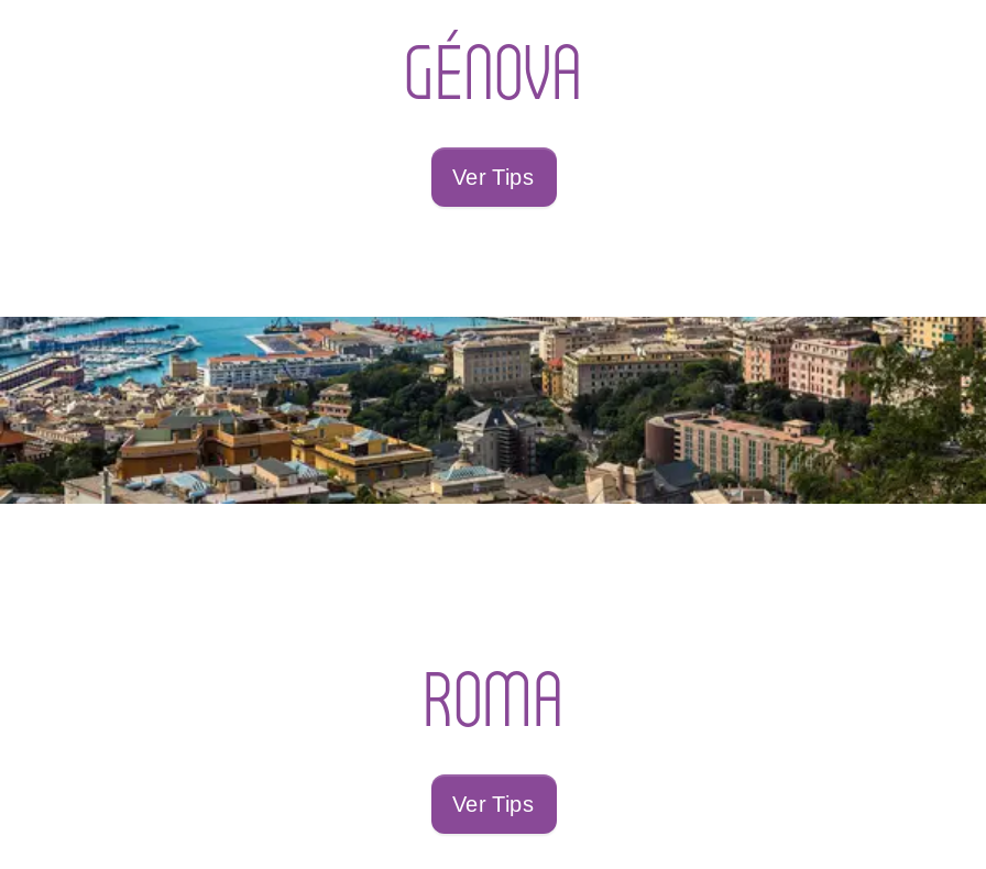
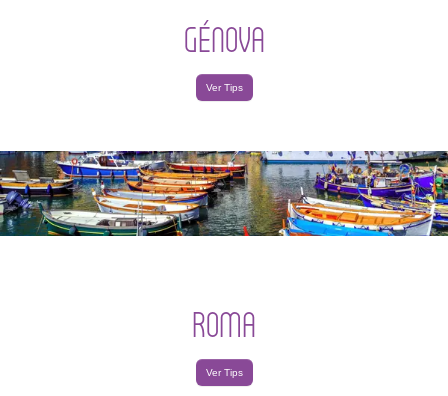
- [image]
+ [image]
